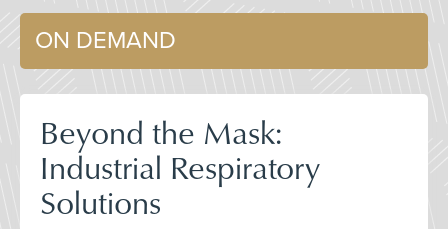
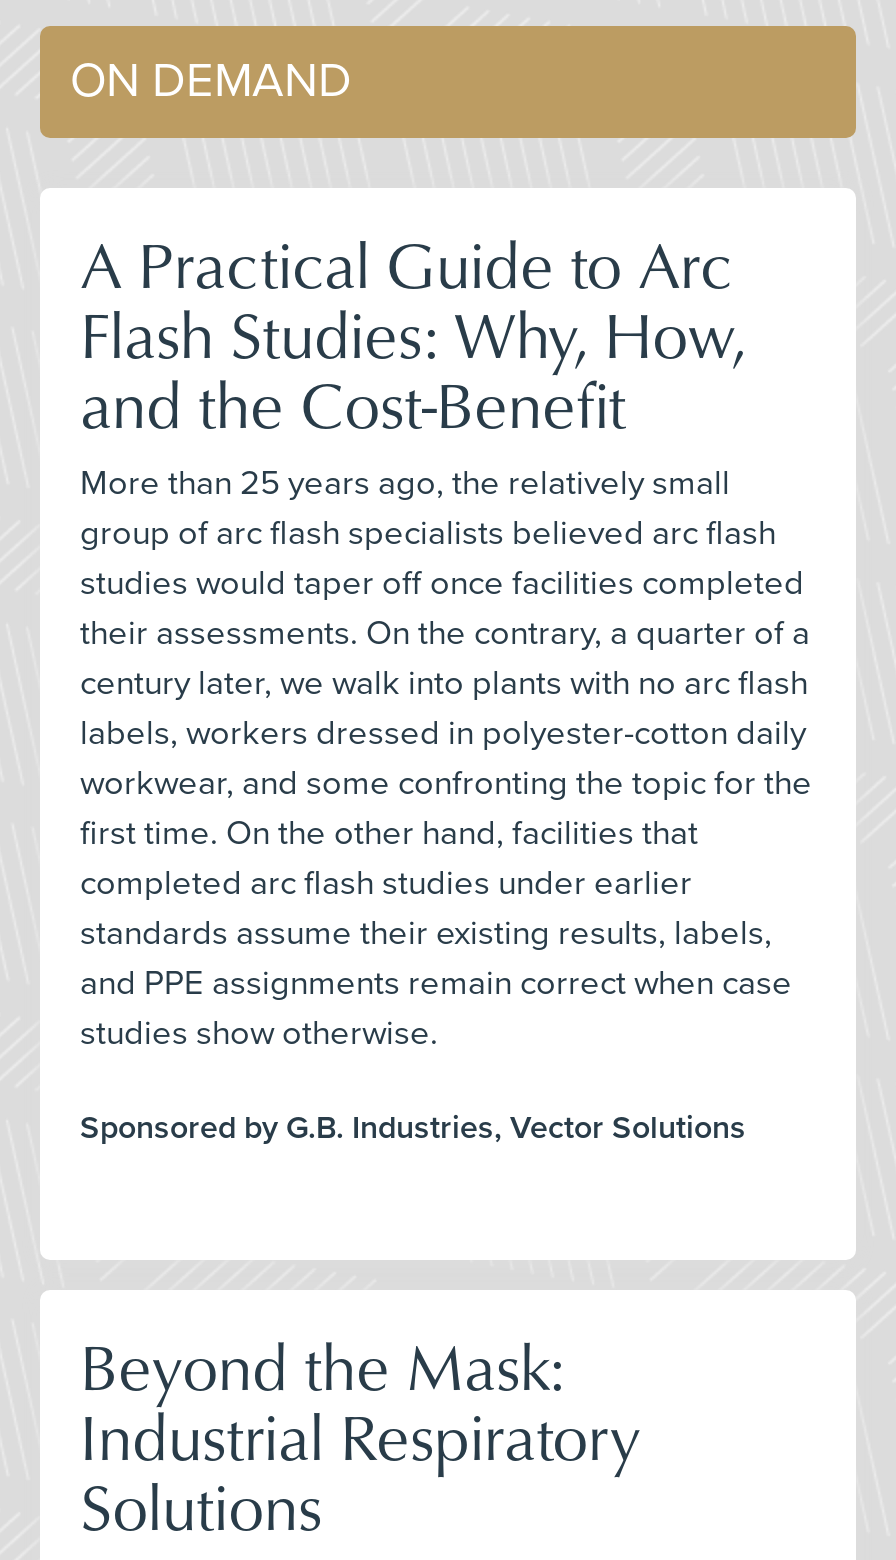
+ A Practical Guide to Arc
+ Flash Studies: Why, How,
+ and the Cost-Benefit
+ More than 25 years ago, the relatively small
+ group of arc flash specialists believed arc flash
+ studies would taper off once facilities completed
+ their assessments. On the contrary, a quarter of a
+ century later, we walk into plants with no arc flash
+ labels, workers dressed in polyester-cotton daily
+ workwear, and some confronting the topic for the
+ first time. On the other hand, facilities that
+ completed arc flash studies under earlier
+ standards assume their existing results, labels,
+ and PPE assignments remain correct when case
+ studies show otherwise.
+ Sponsored by G.B. Industries, Vector Solutions
